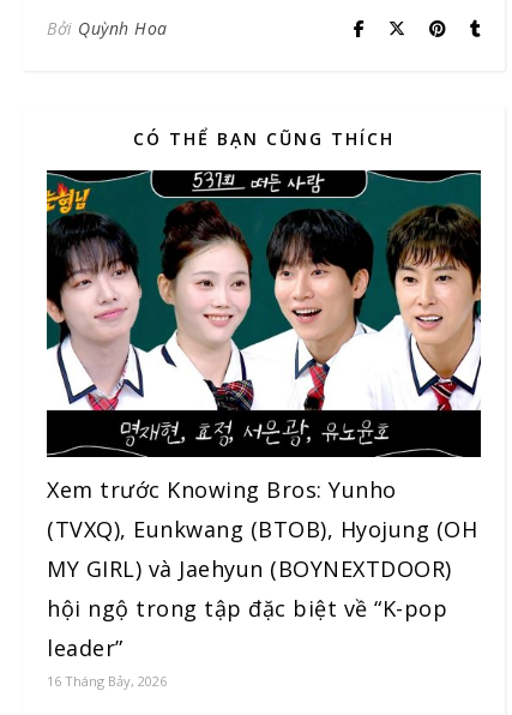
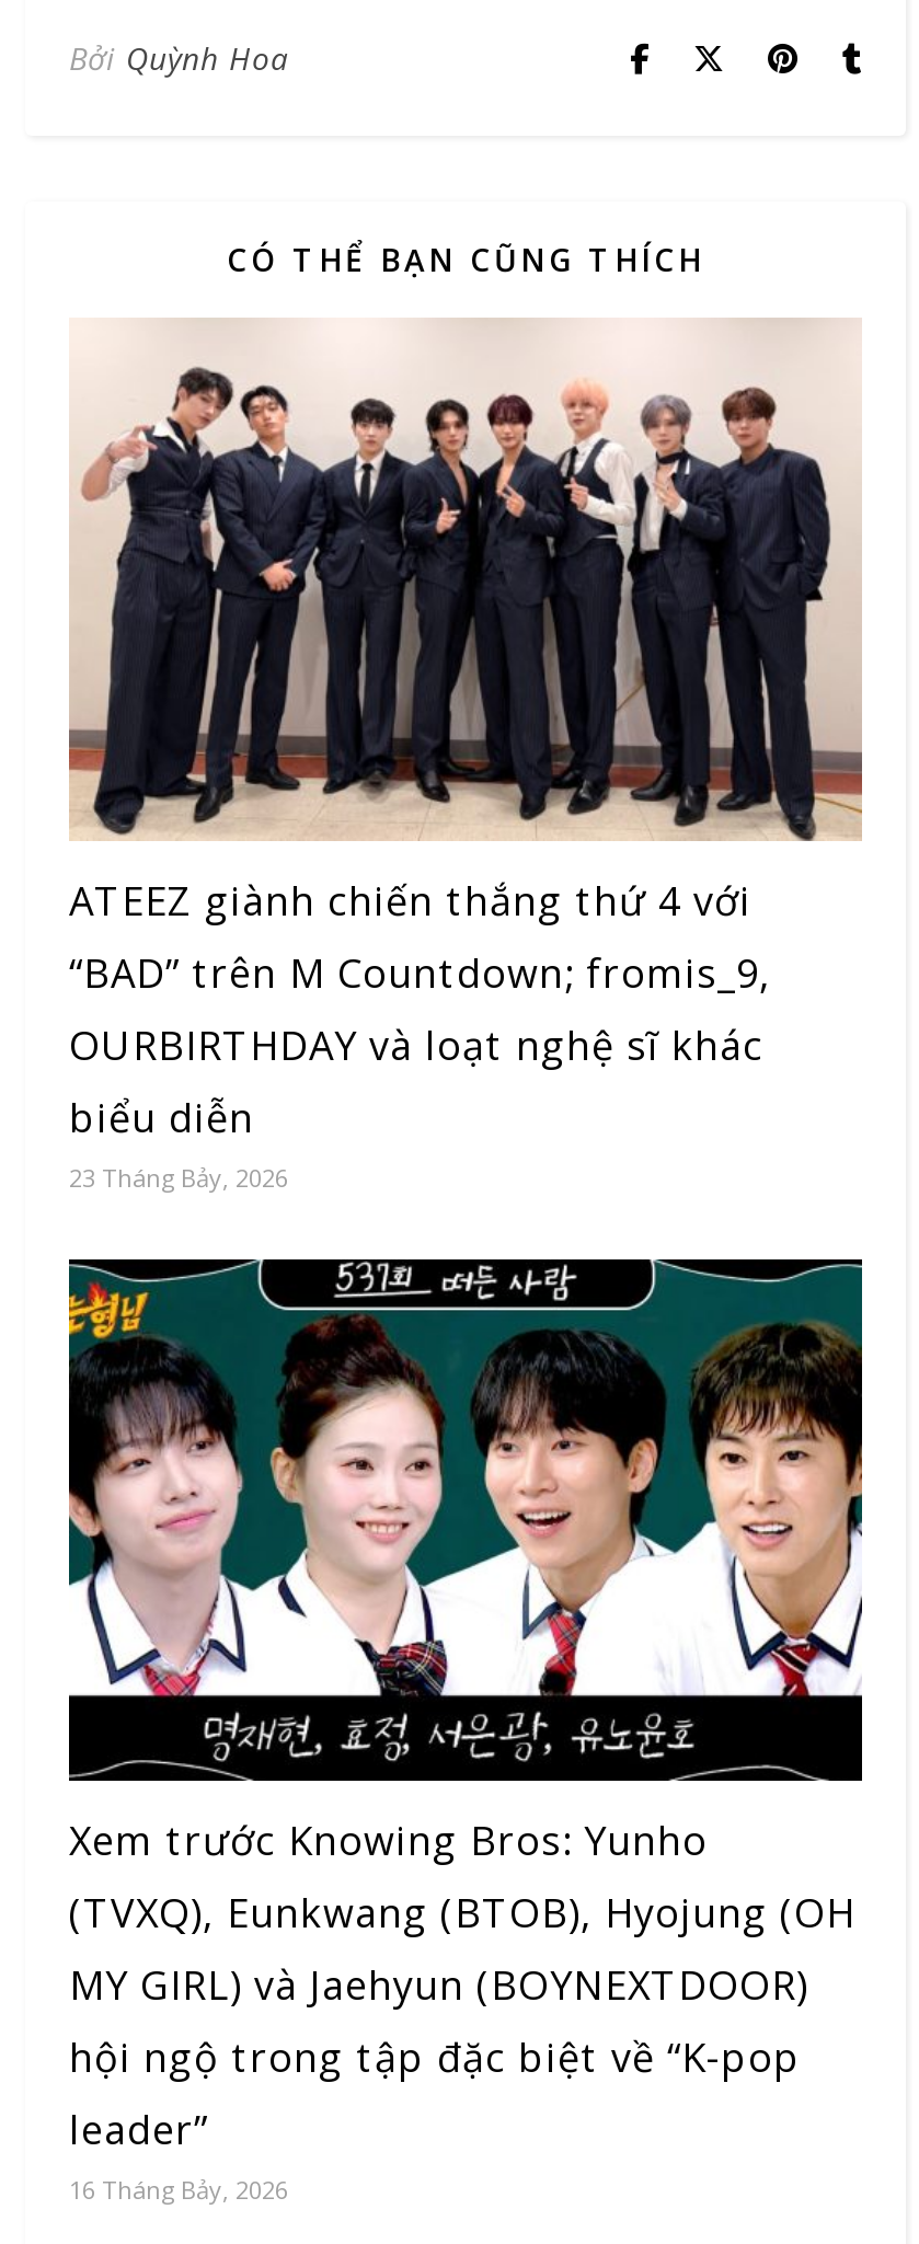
+ [image]
+ ATEEZ giành chiến thắng thứ 4 với
+ “BAD” trên M Countdown; fromis_9,
+ OURBIRTHDAY và loạt nghệ sĩ khác
+ biểu diễn
+ 23 Tháng Bảy, 2026
